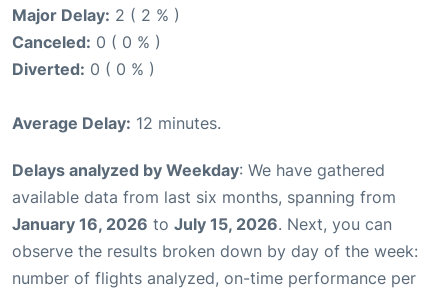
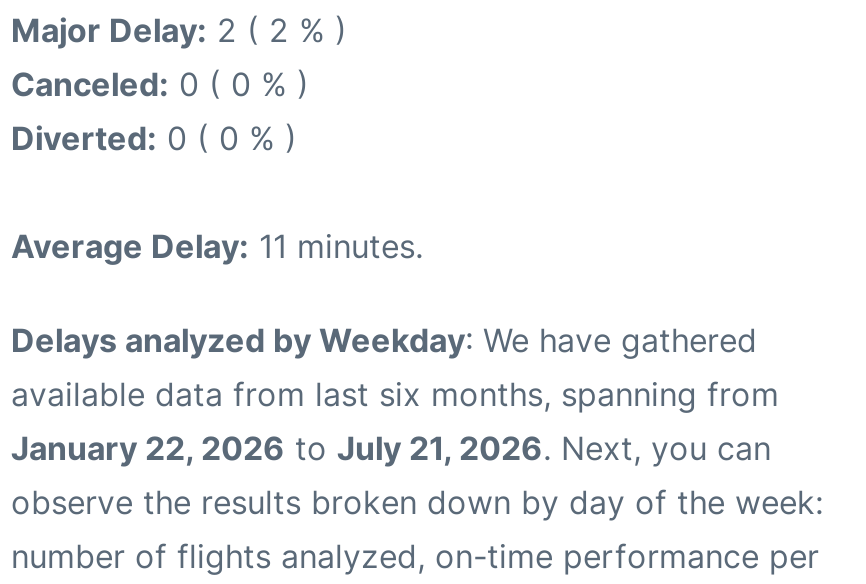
- Average Delay: 12 minutes.
+ Average Delay: 11 minutes.

- January 16, 2026 to July 15, 2026. Next, you can
+ January 22, 2026 to July 21, 2026. Next, you can
